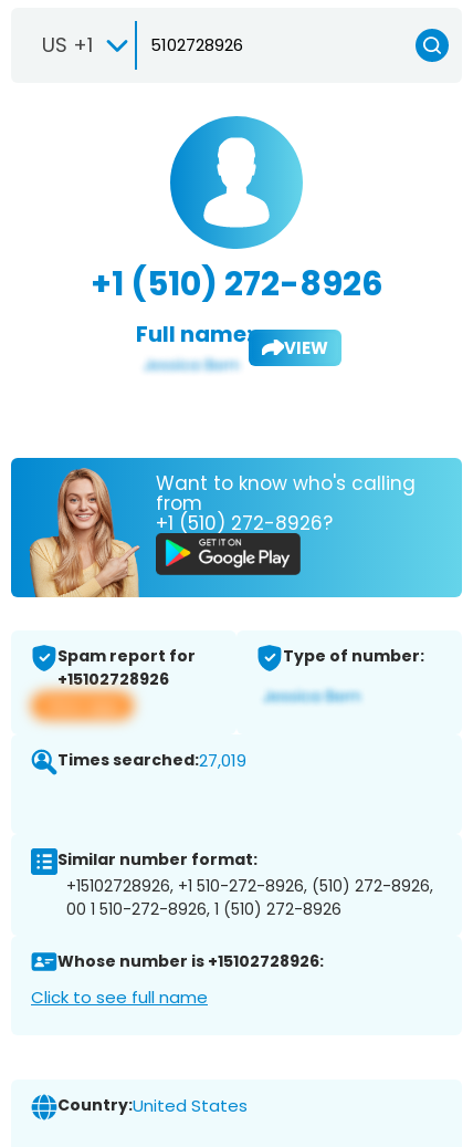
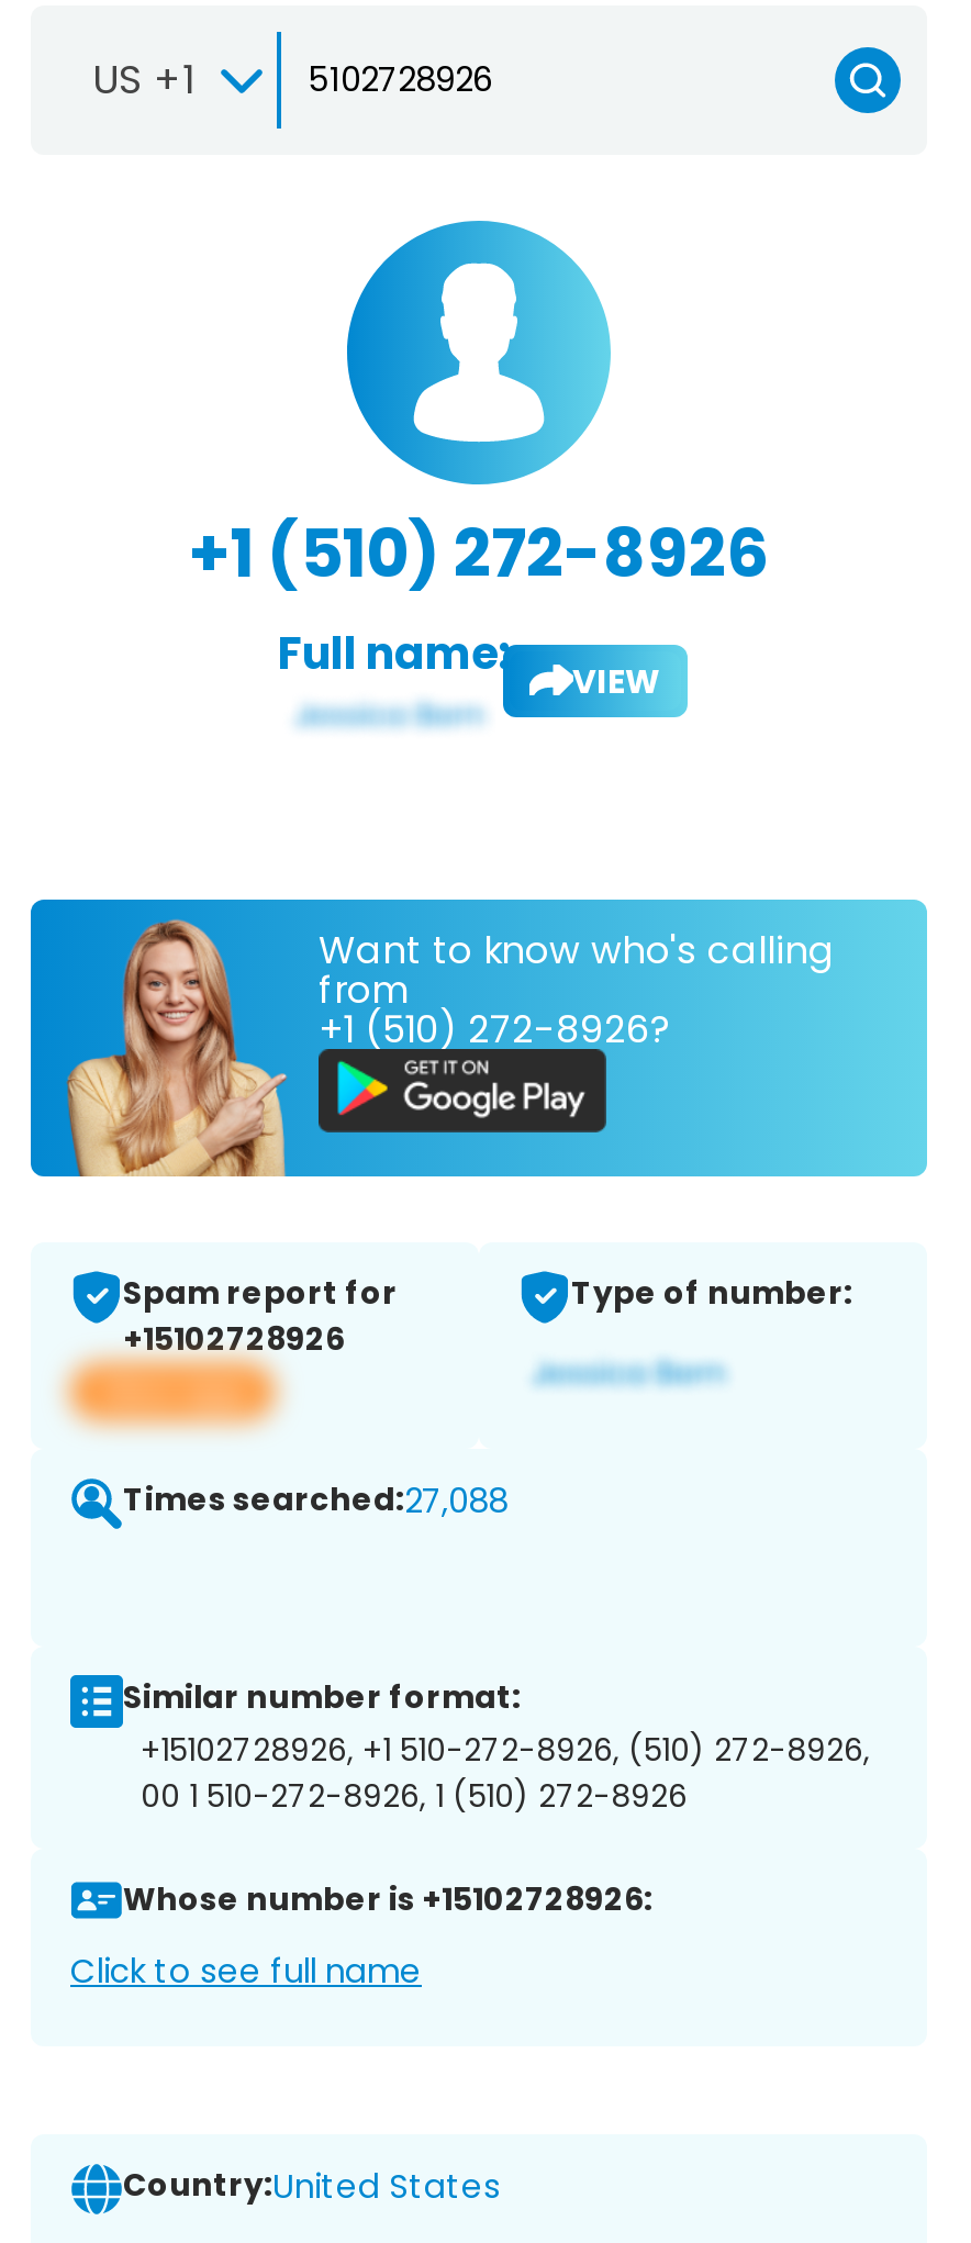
- Times searched:27,019
+ Times searched:27,088
